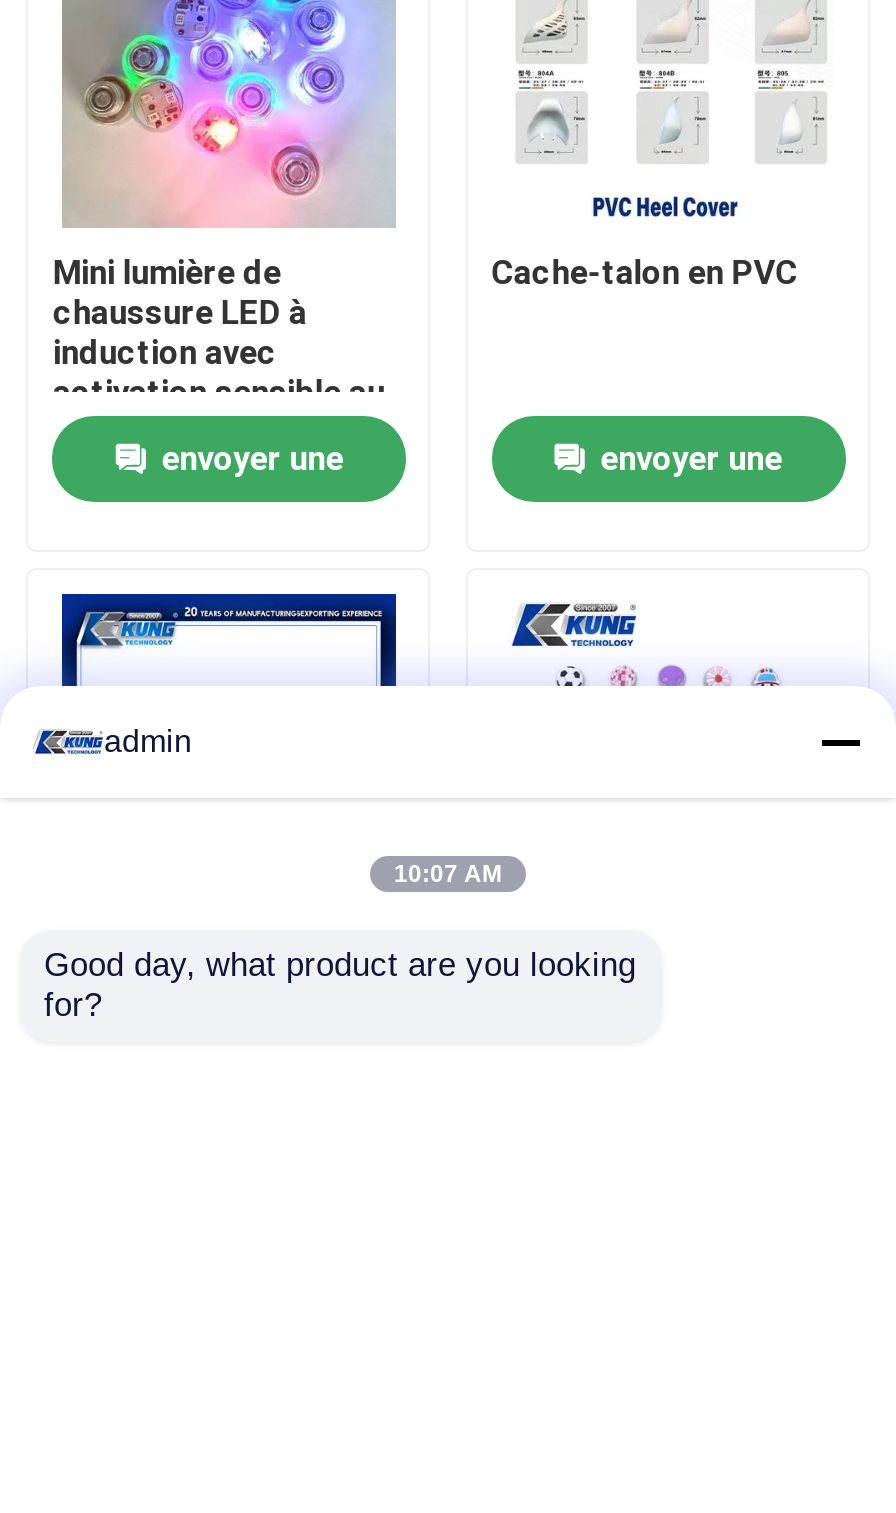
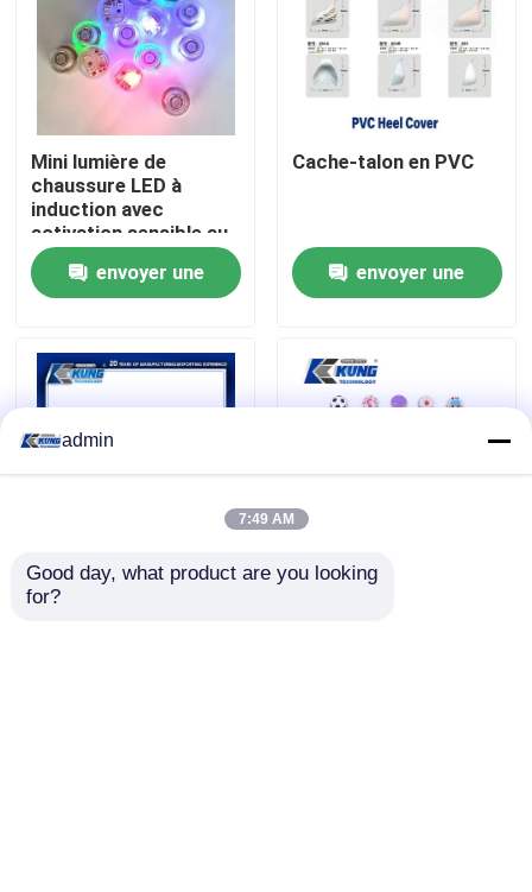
- 10:07 AM
+ 7:49 AM
